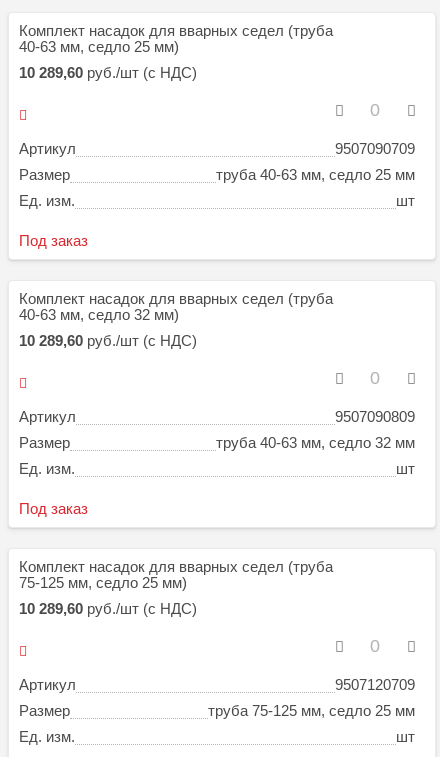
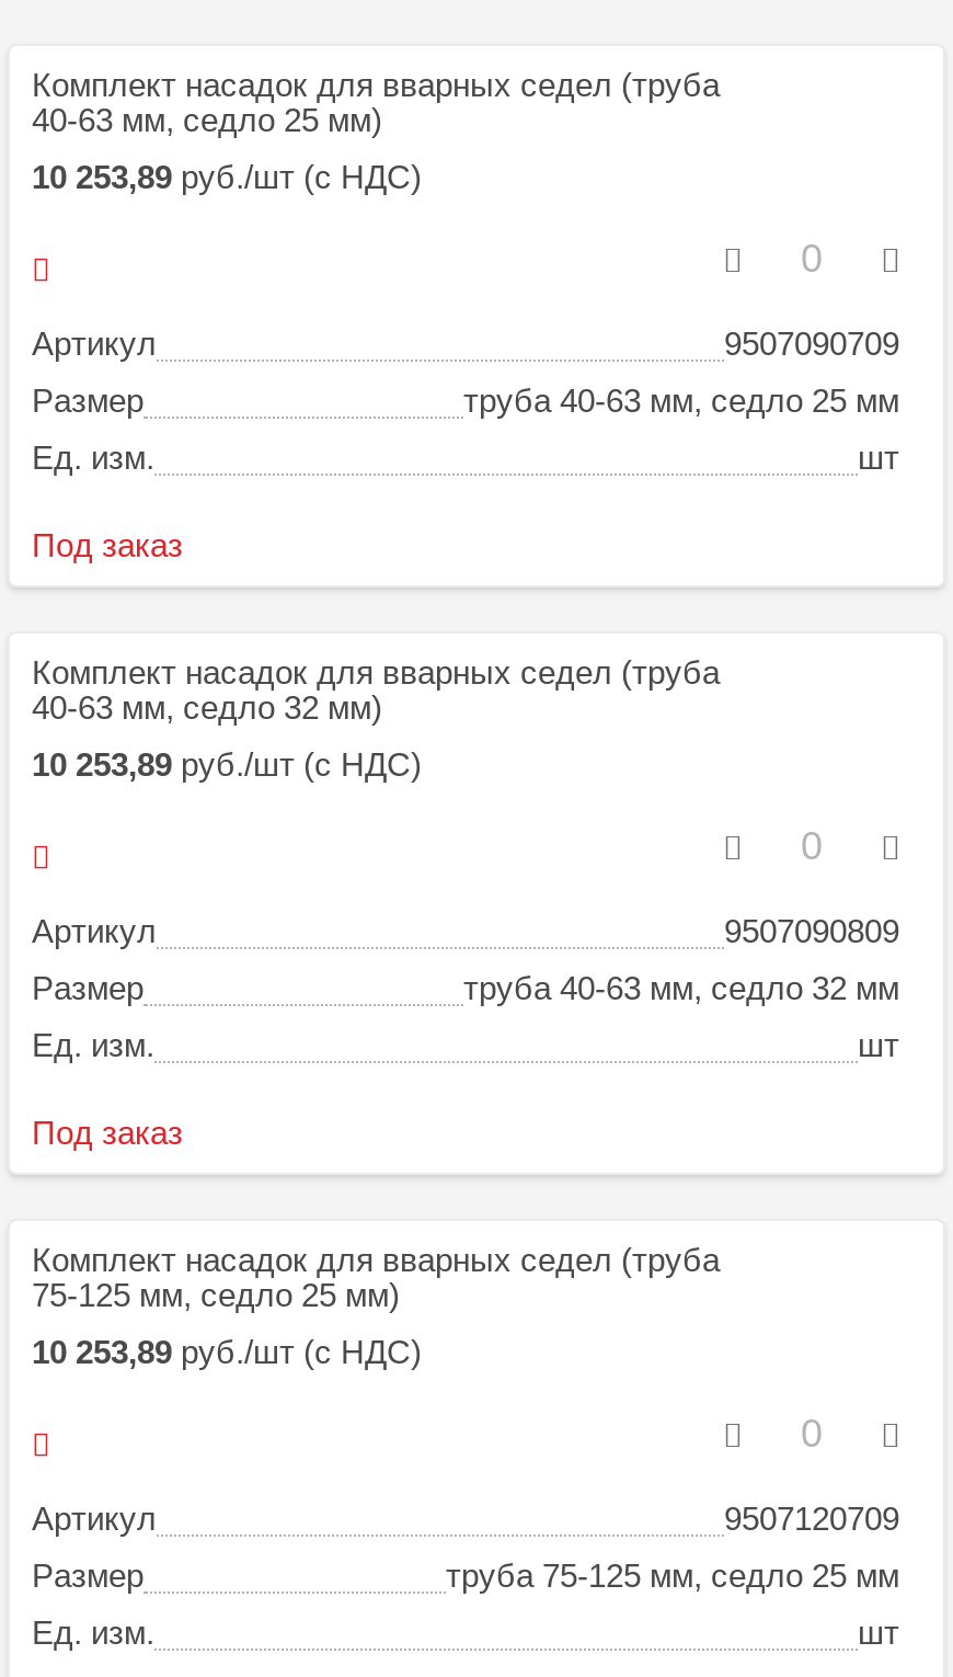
- 10 289,60 руб./шт (с НДС)
+ 10 253,89 руб./шт (с НДС)

- 10 289,60 руб./шт (с НДС)
+ 10 253,89 руб./шт (с НДС)

- 10 289,60 руб./шт (с НДС)
+ 10 253,89 руб./шт (с НДС)
